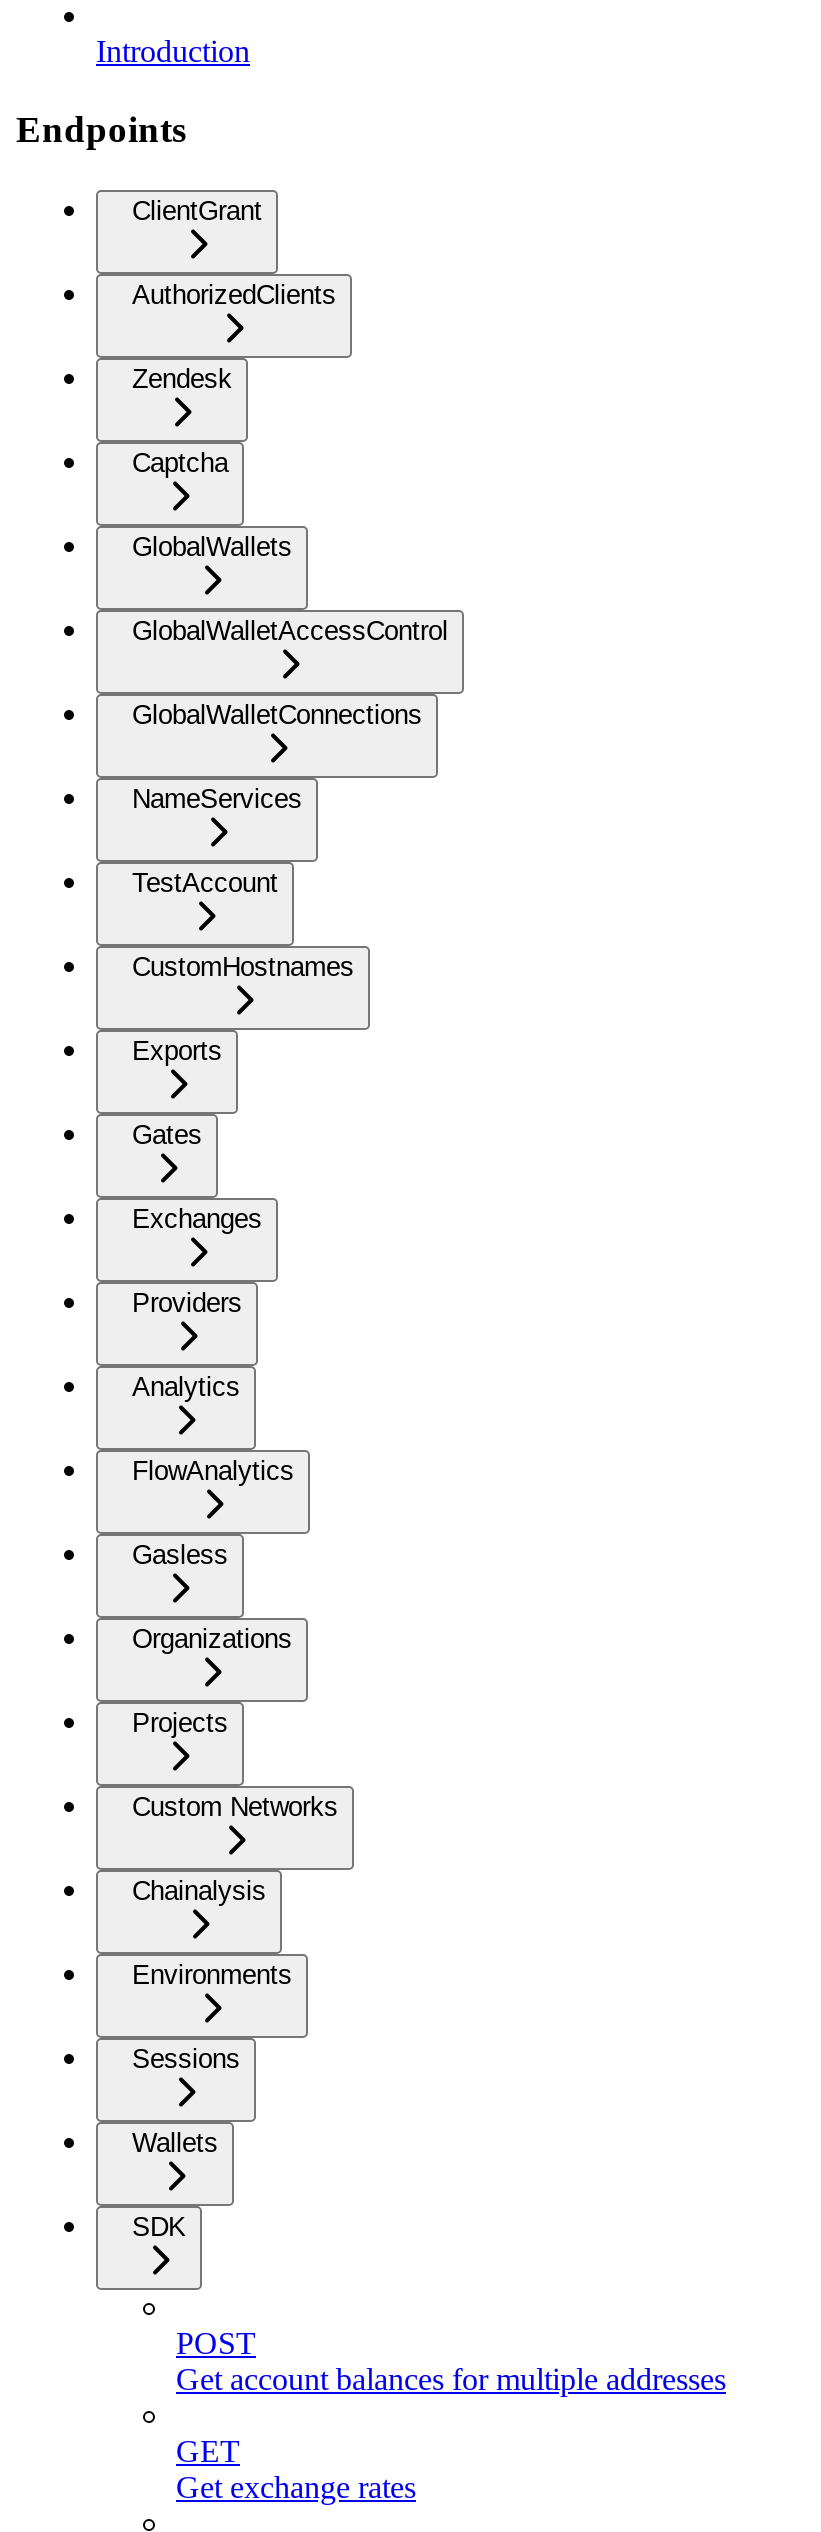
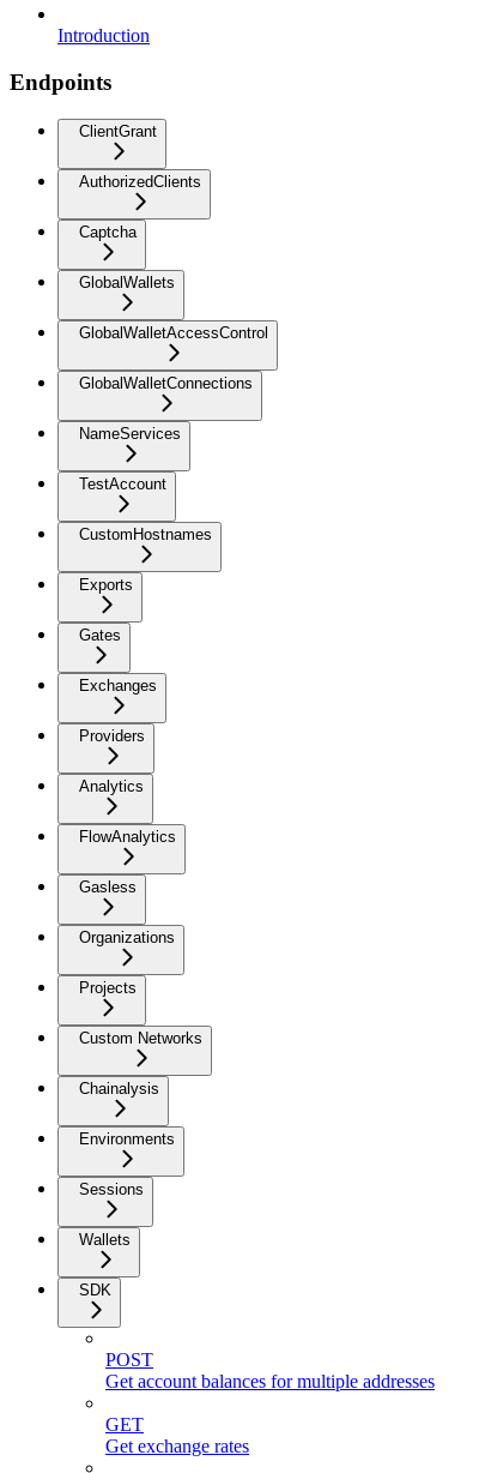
- Zendesk
